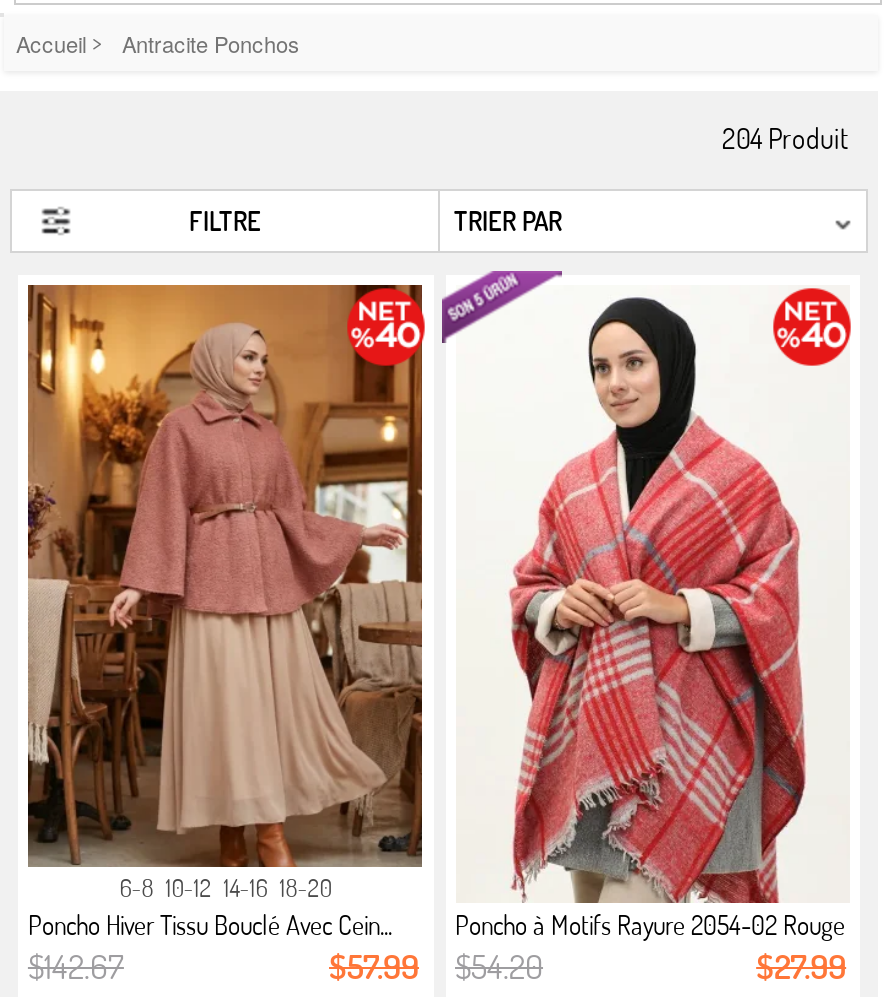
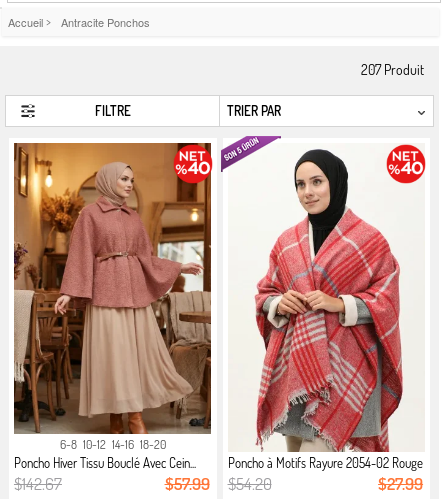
- 204 Produit
+ 207 Produit
